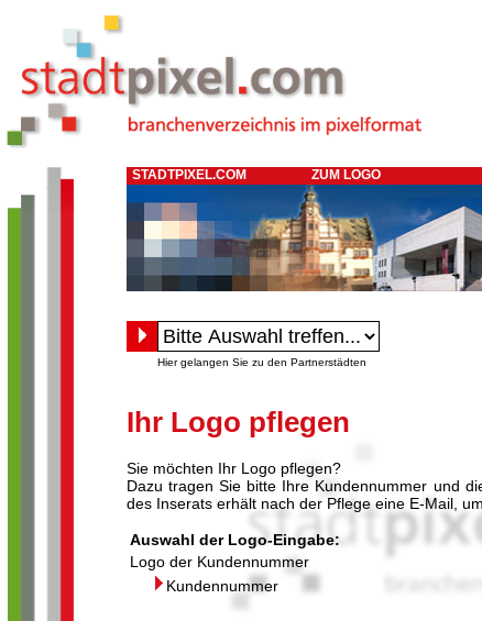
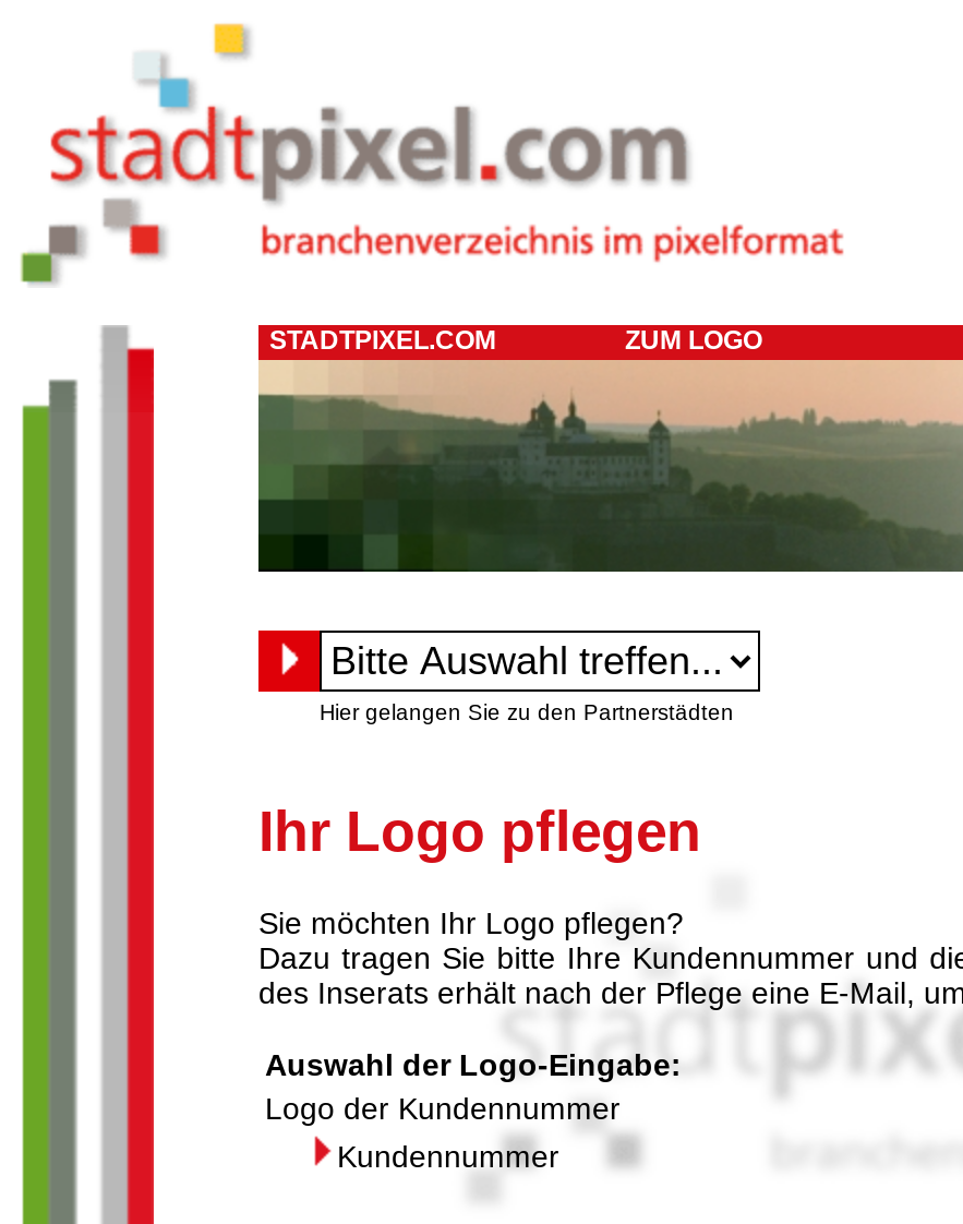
- [image]
+ [image]
